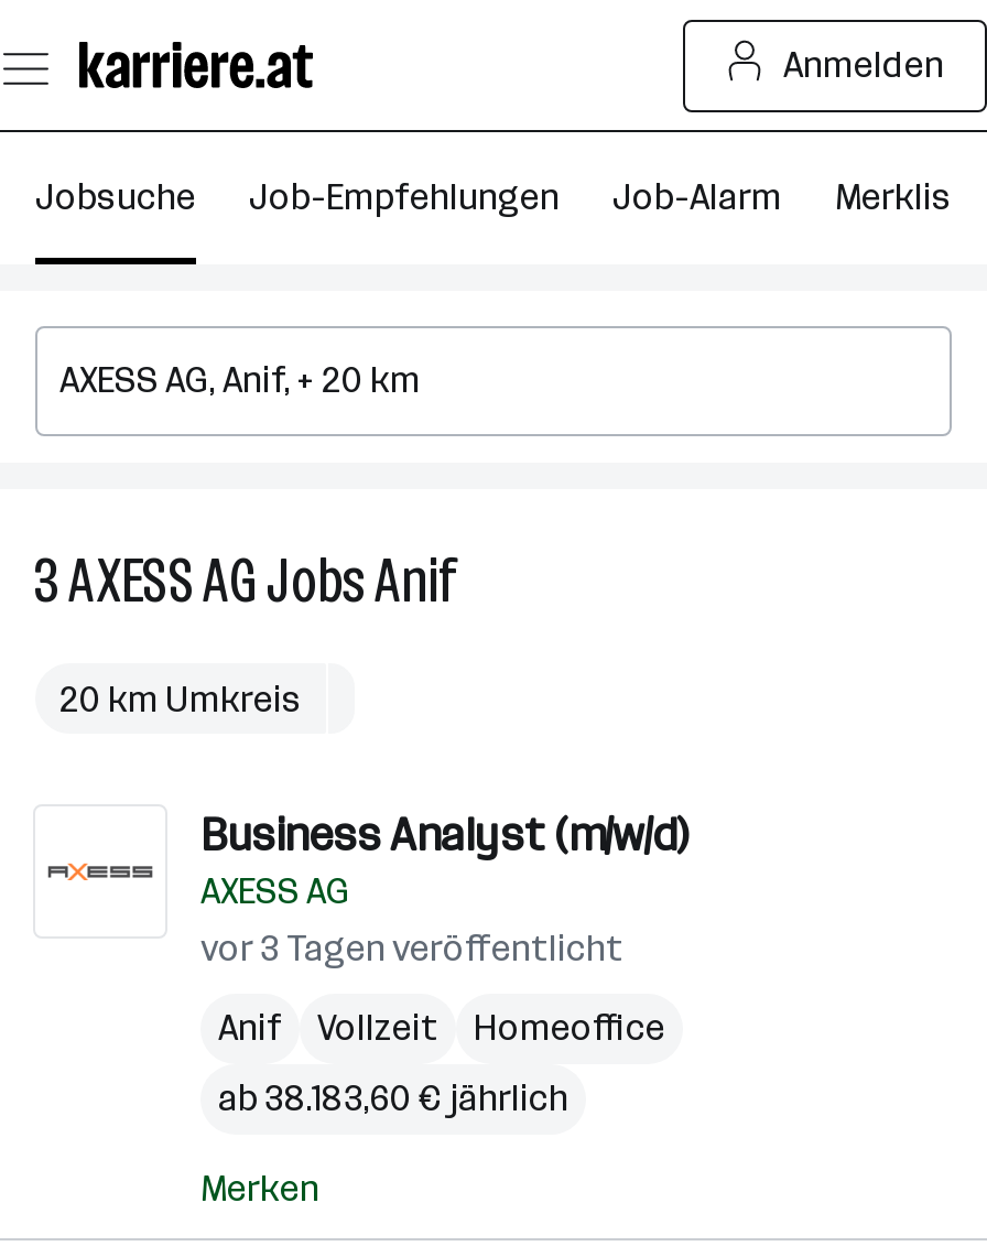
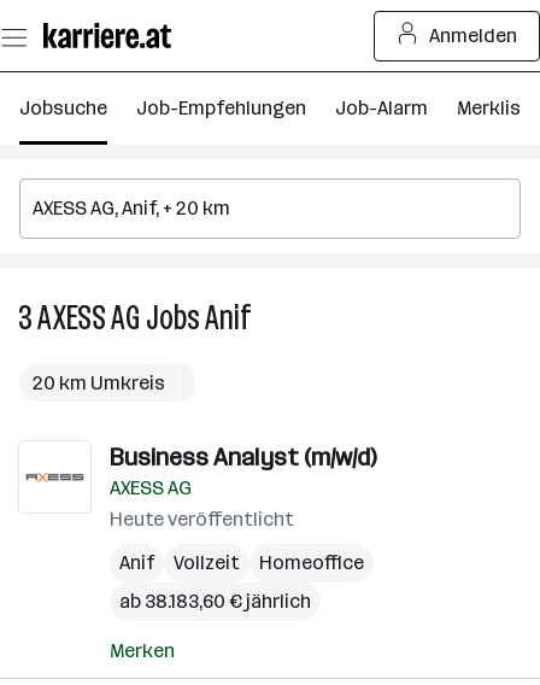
- vor 3 Tagen veröffentlicht
+ Heute veröffentlicht
